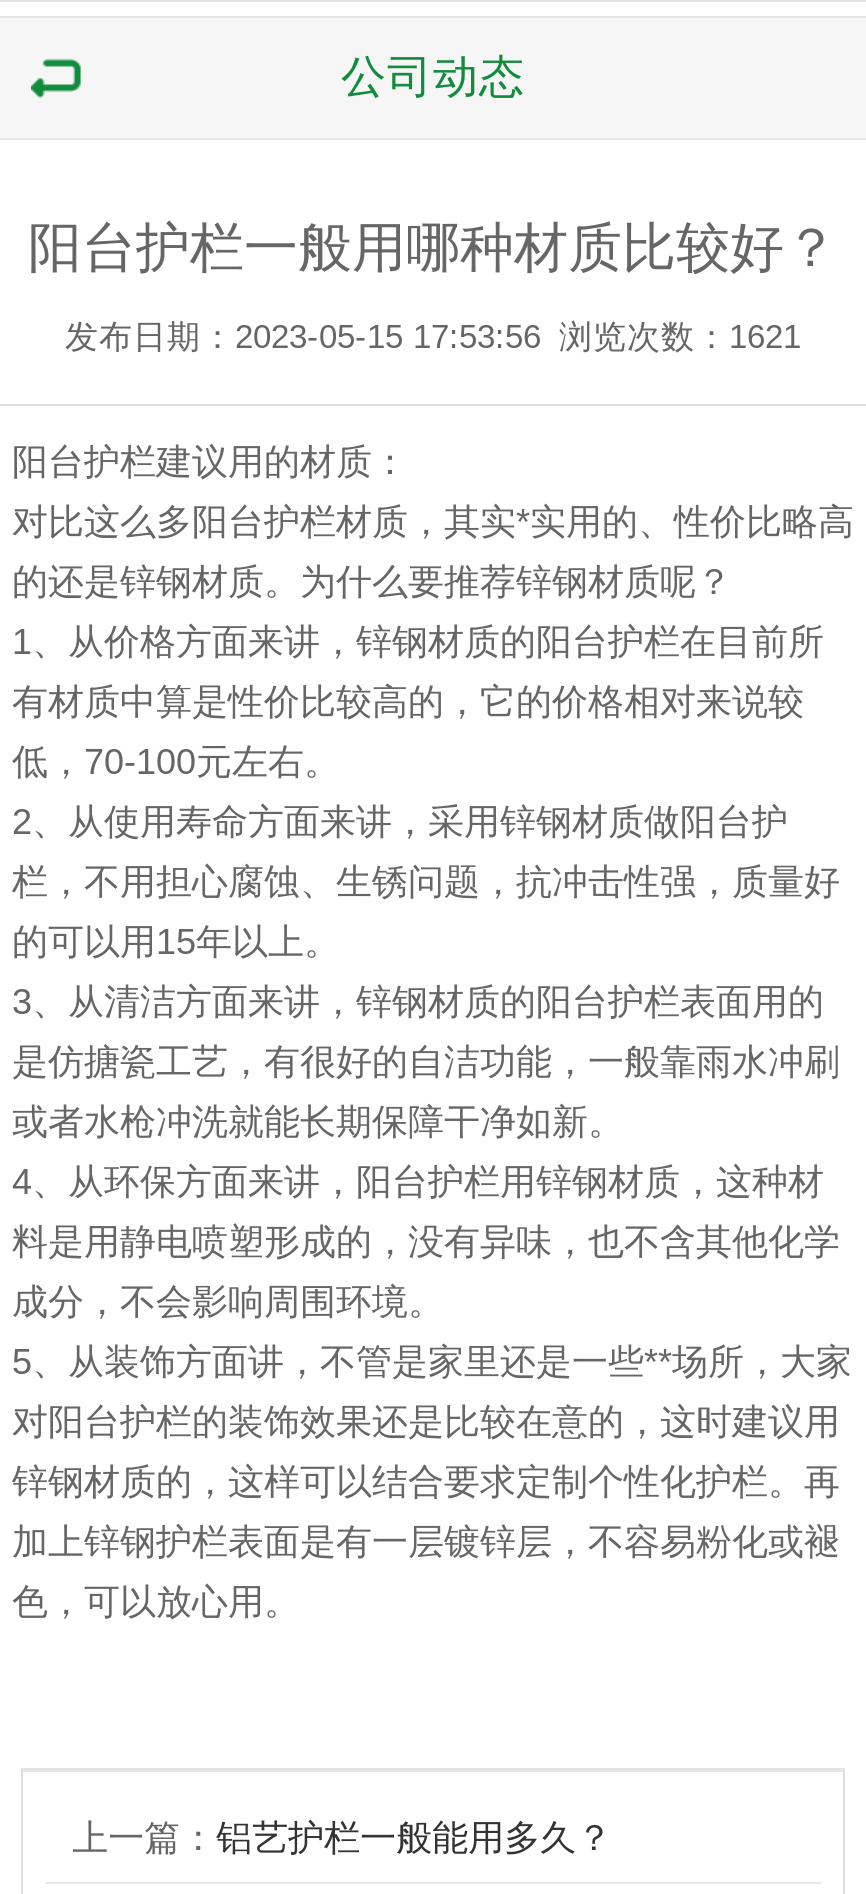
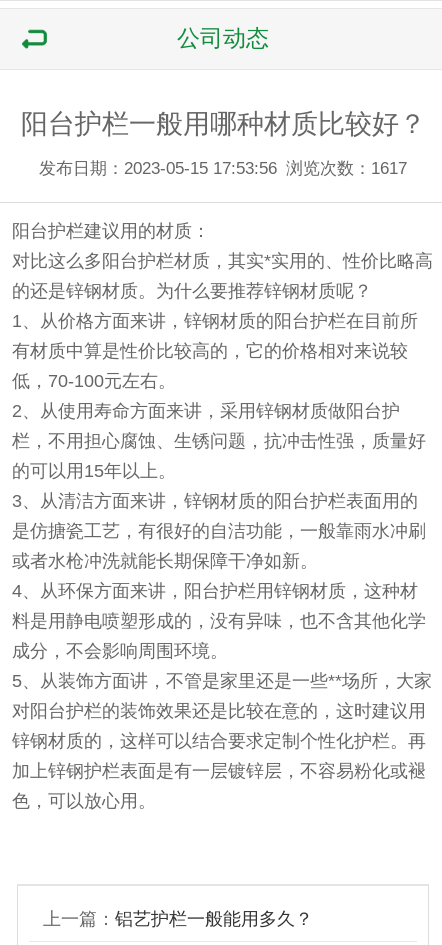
- 发布日期：2023-05-15 17:53:56 浏览次数：1621
+ 发布日期：2023-05-15 17:53:56 浏览次数：1617
